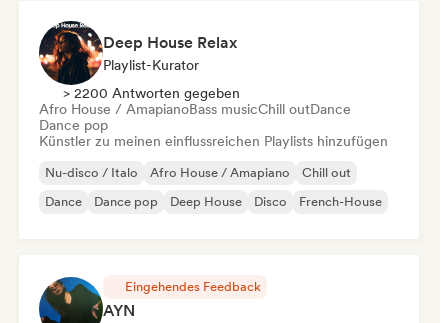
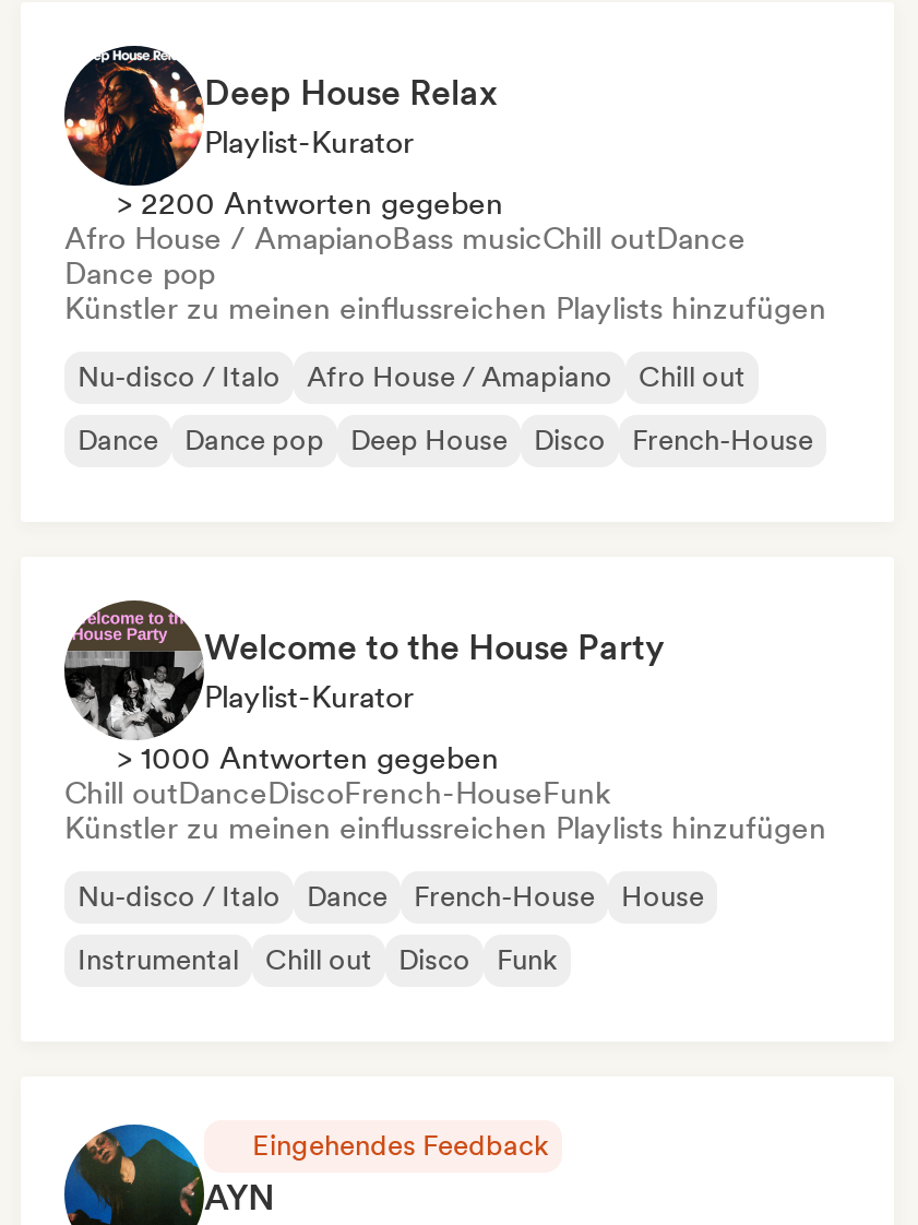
+ [image]
+ Welcome to the House Party
+ Playlist-Kurator
+ > 1000 Antworten gegeben
+ Chill outDanceDiscoFrench-HouseFunk
+ Künstler zu meinen einflussreichen Playlists hinzufügen
+ Nu-disco / Italo
+ Dance
+ French-House
+ House
+ Instrumental
+ Chill out
+ Disco
+ Funk
